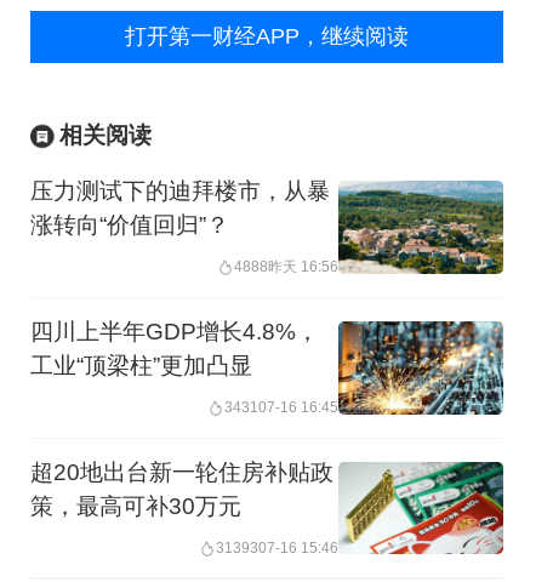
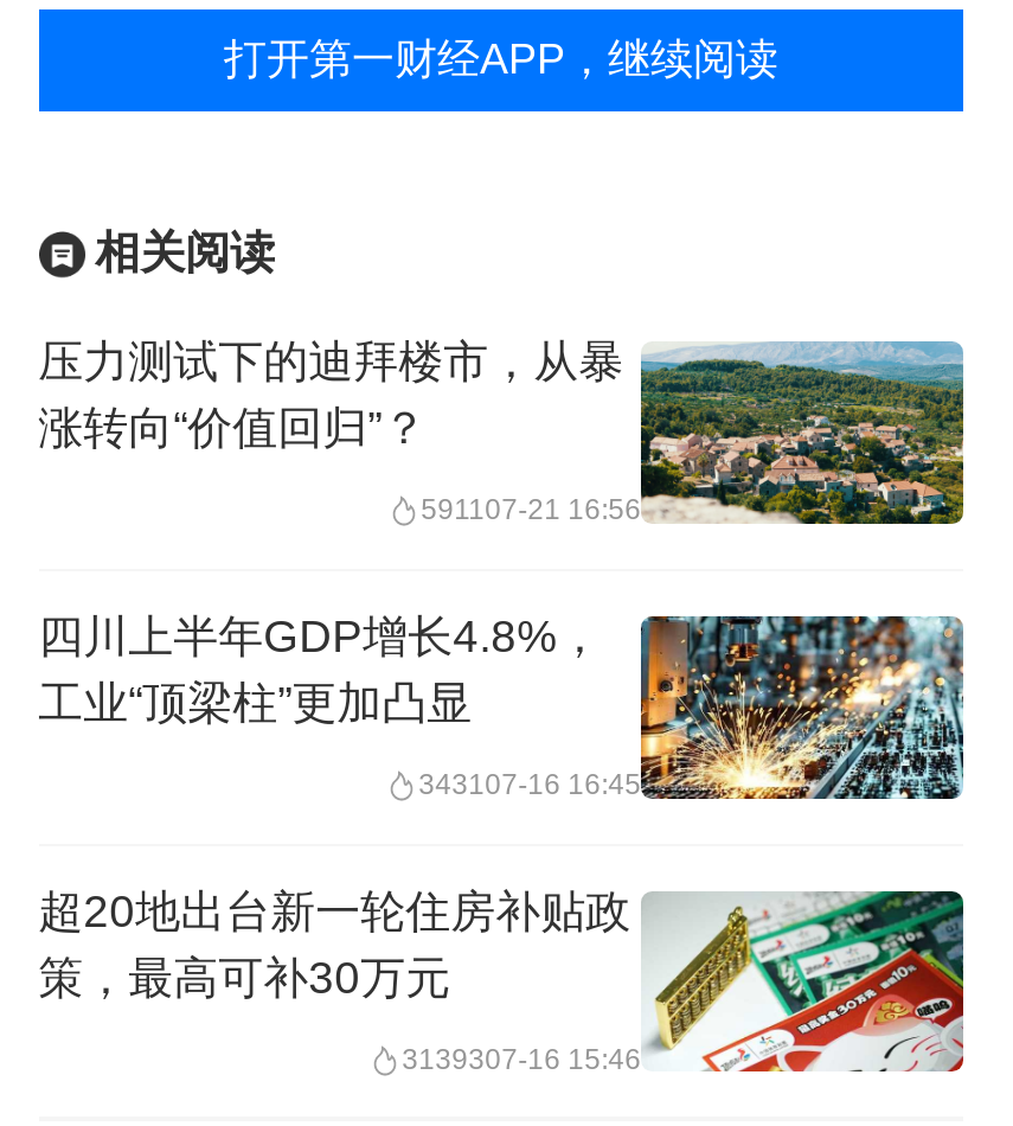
- 4888昨天 16:56
+ 591107-21 16:56
